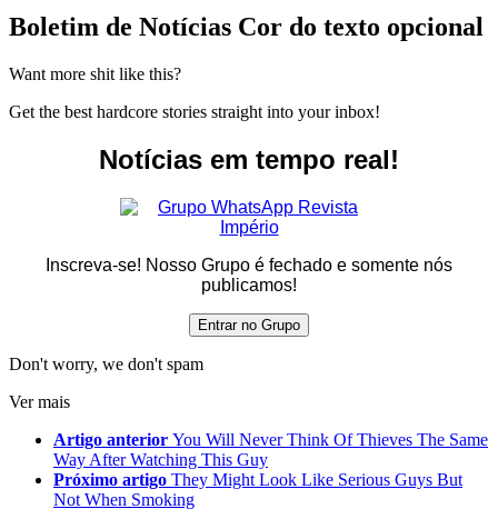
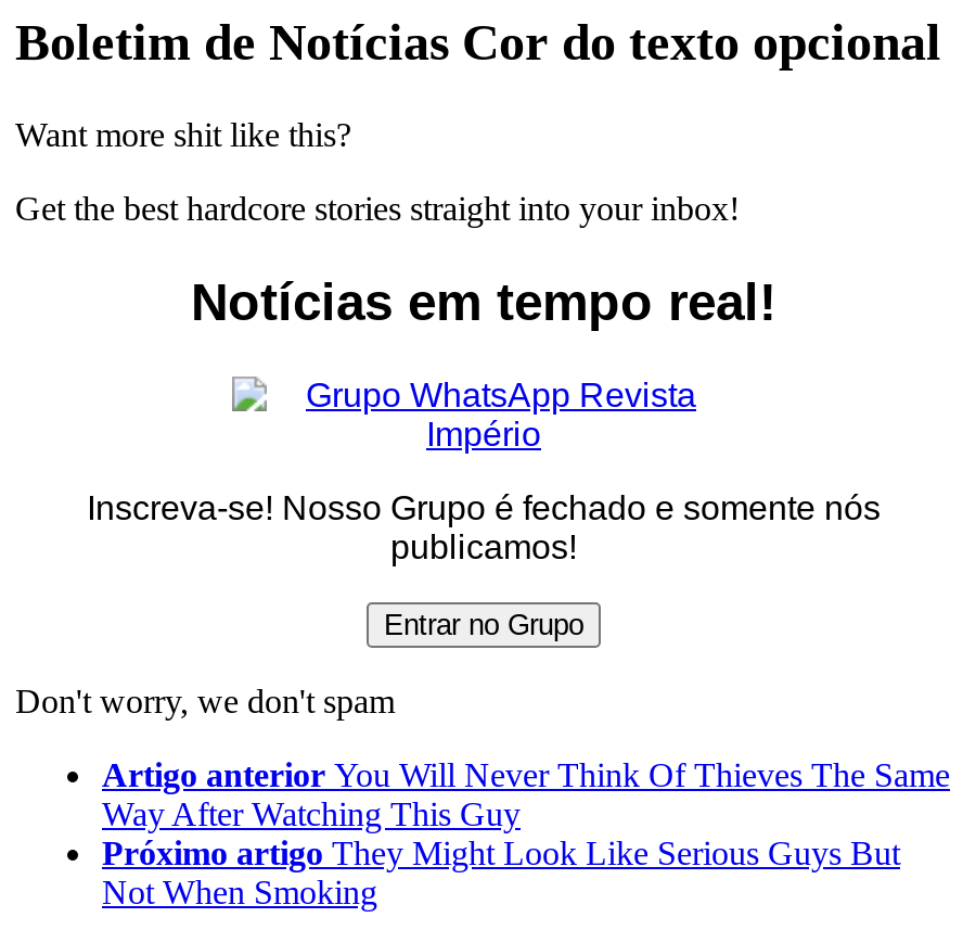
- Ver mais
